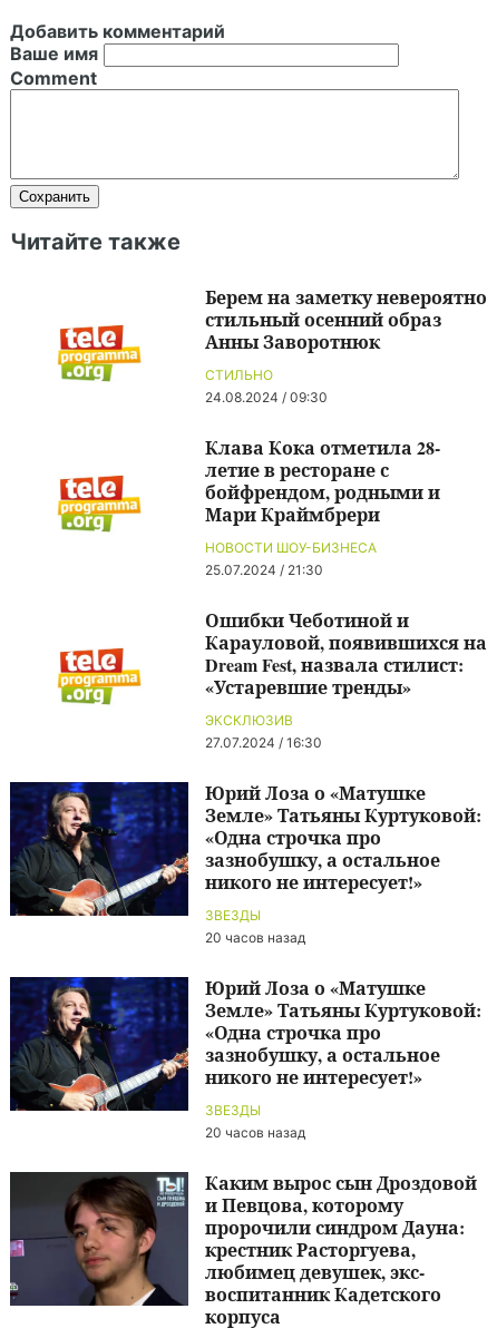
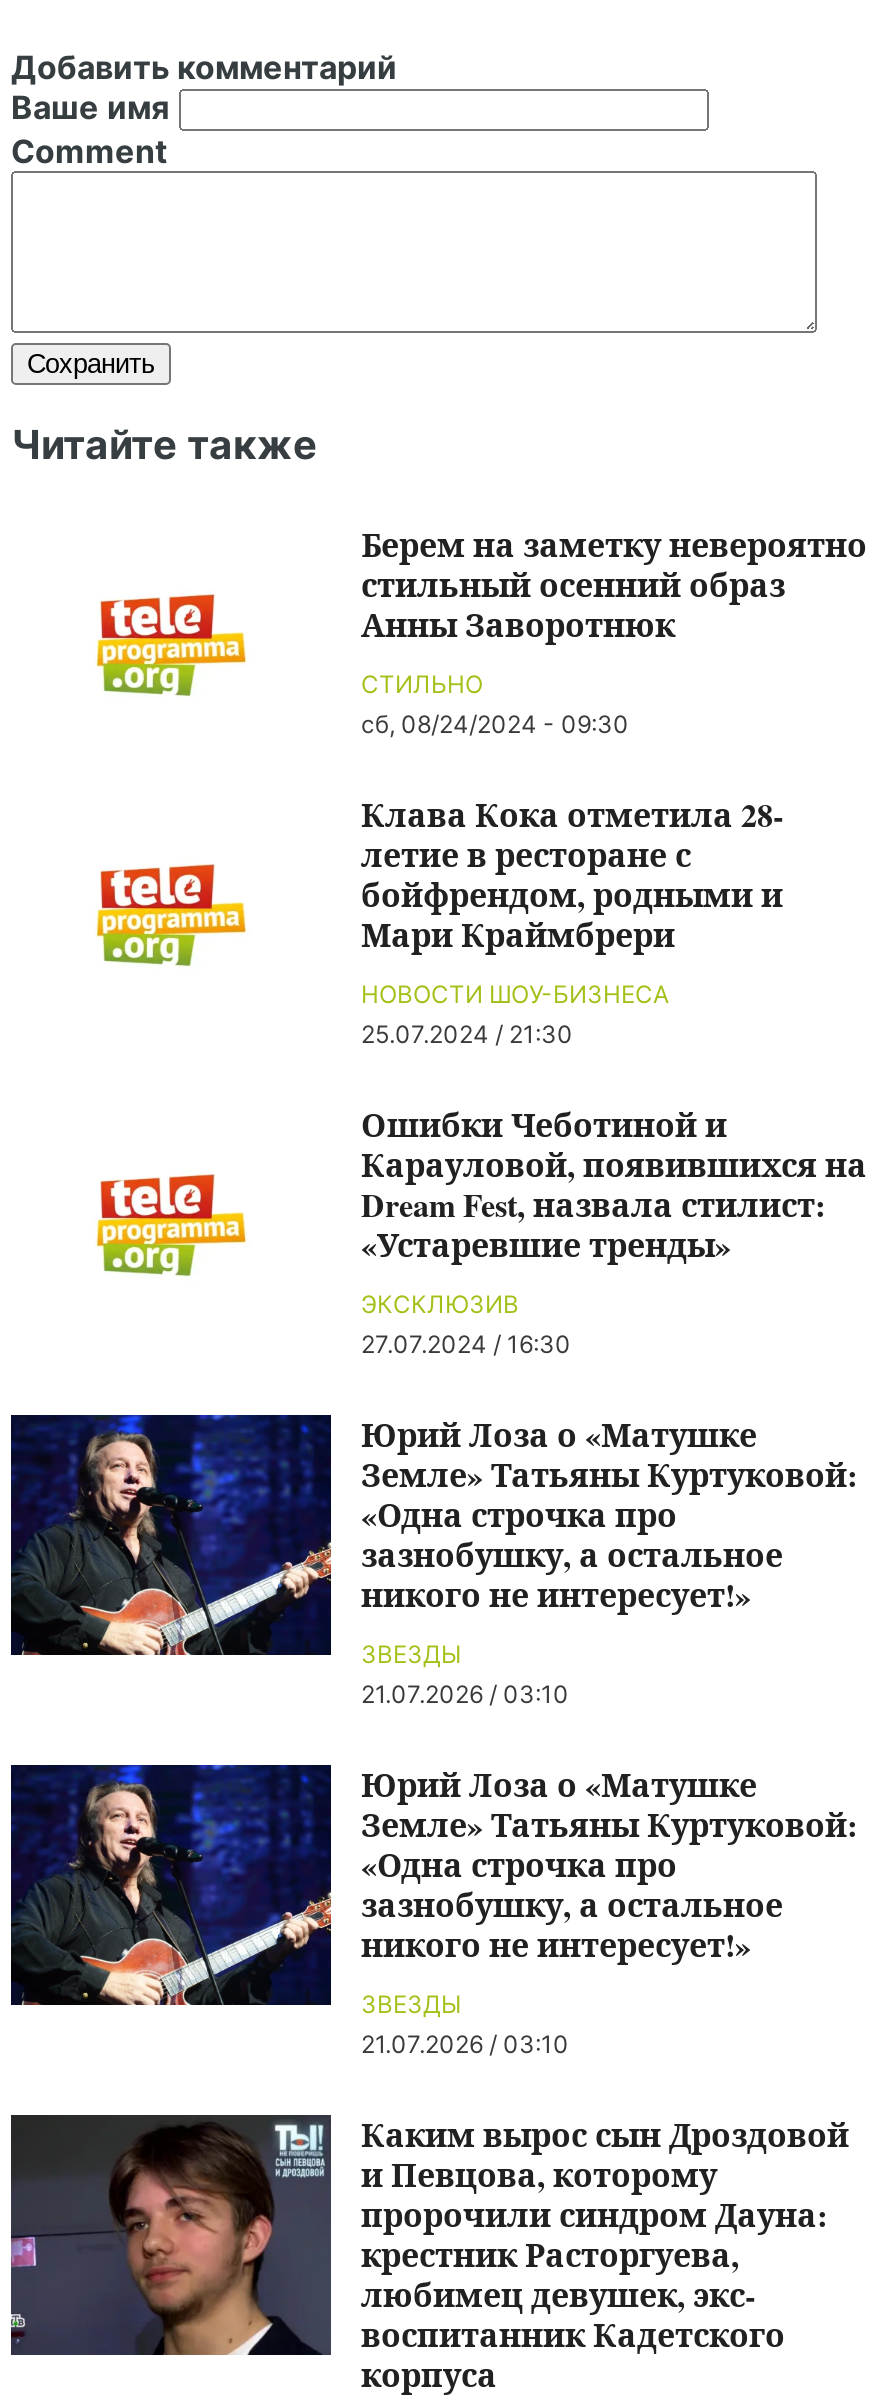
- 24.08.2024 / 09:30
+ сб, 08/24/2024 - 09:30

- 20 часов назад
+ 21.07.2026 / 03:10

- 20 часов назад
+ 21.07.2026 / 03:10
